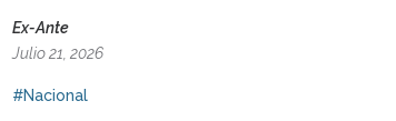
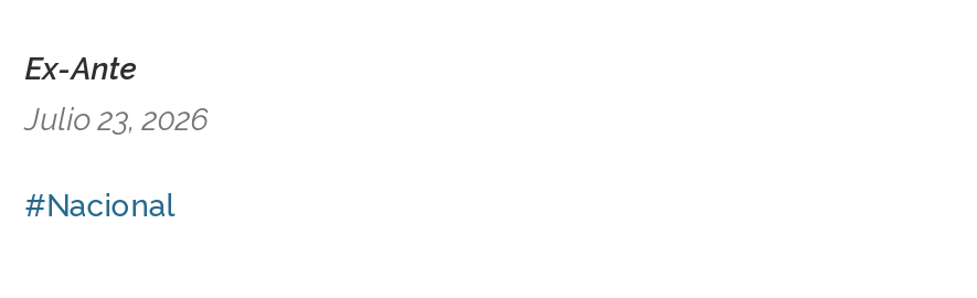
- Julio 21, 2026
+ Julio 23, 2026
